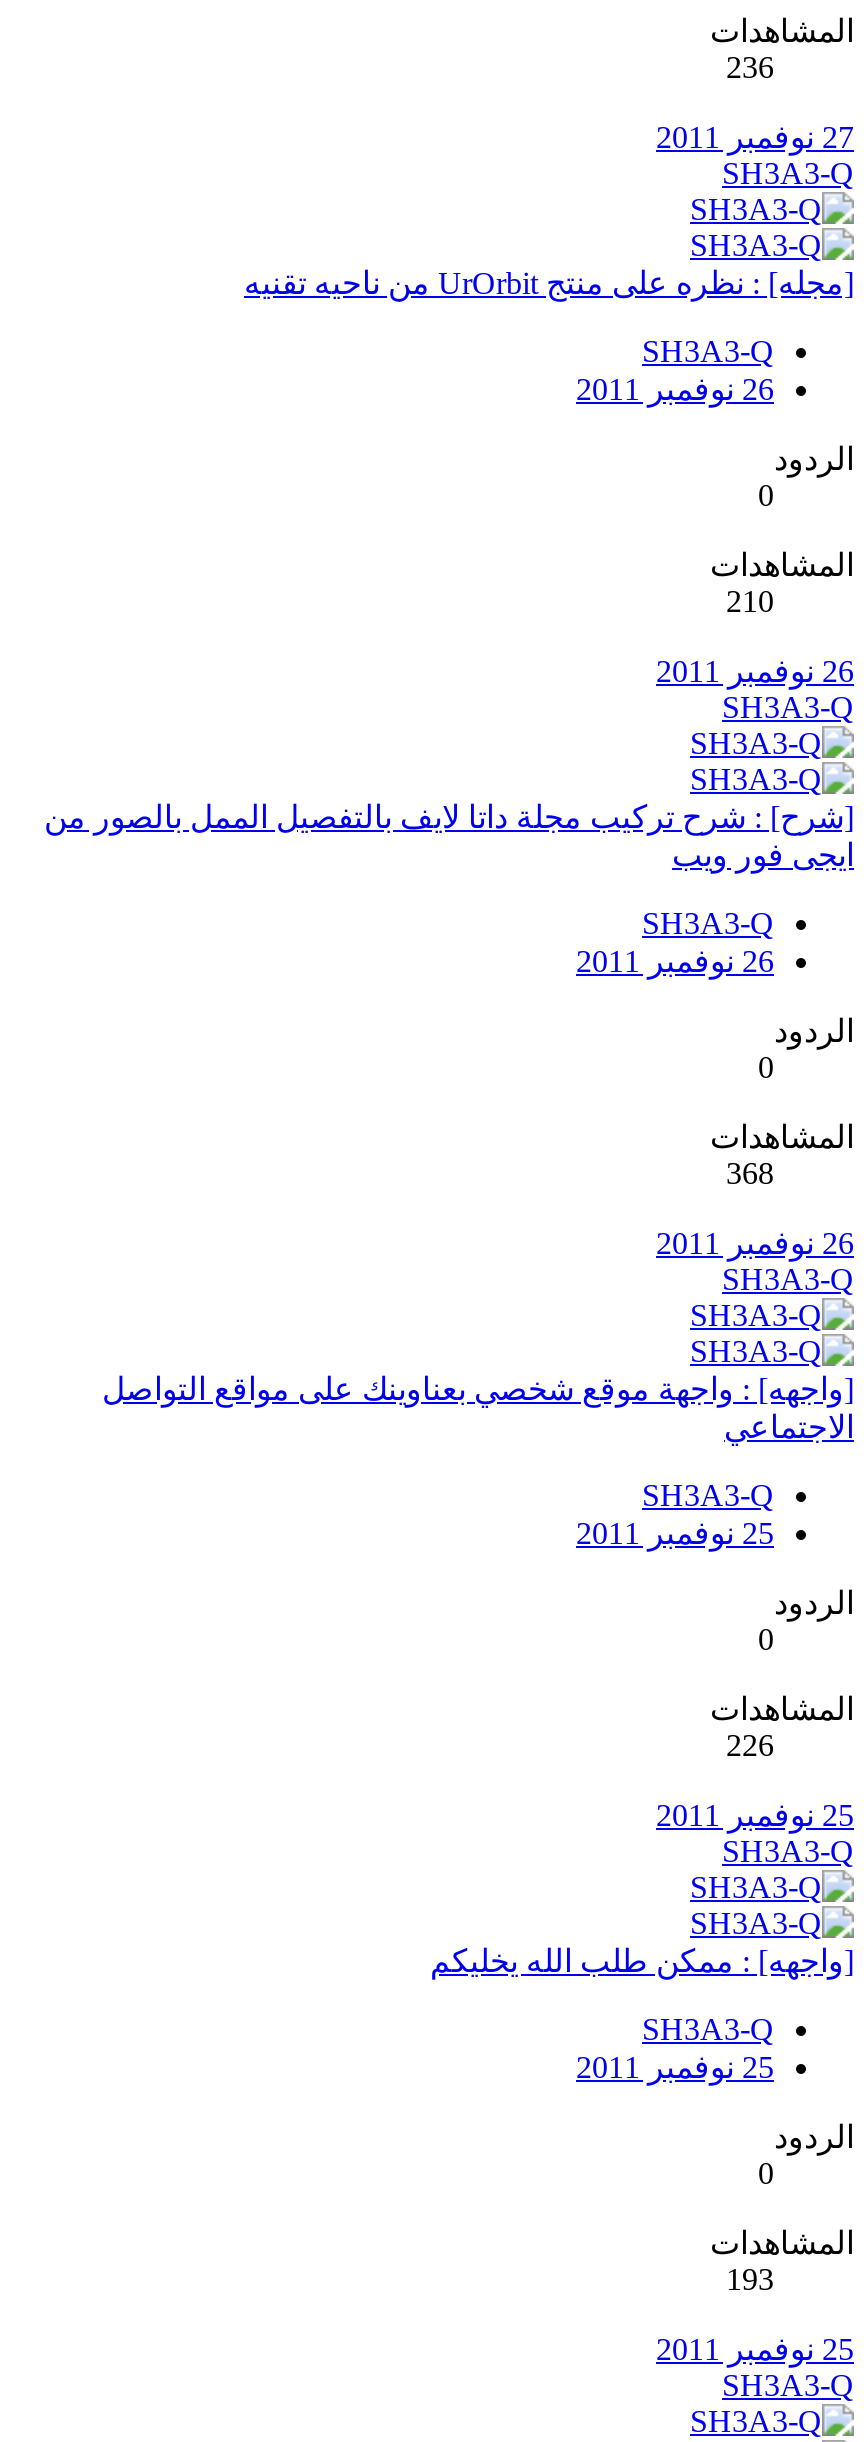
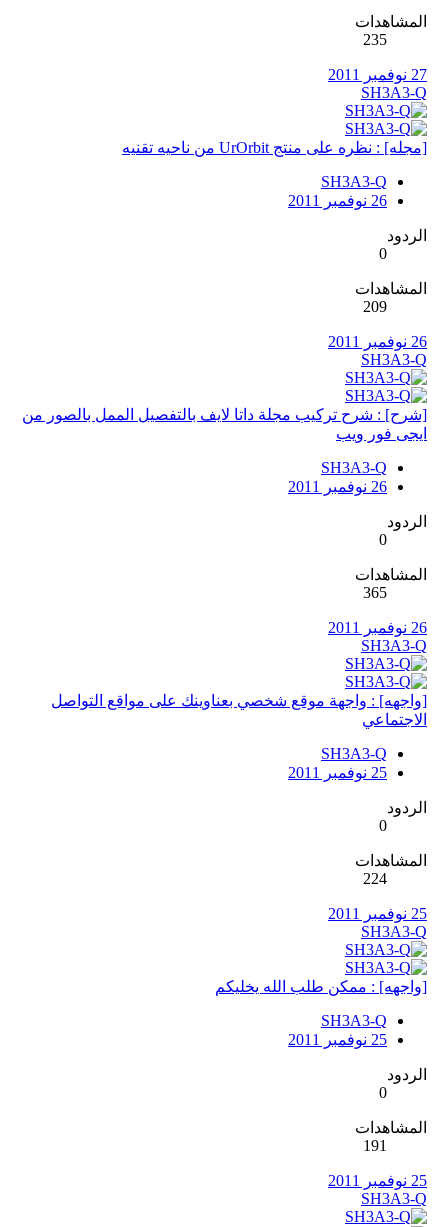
- 236
+ 235

- 210
+ 209

- 368
+ 365

- 226
+ 224

- 193
+ 191
